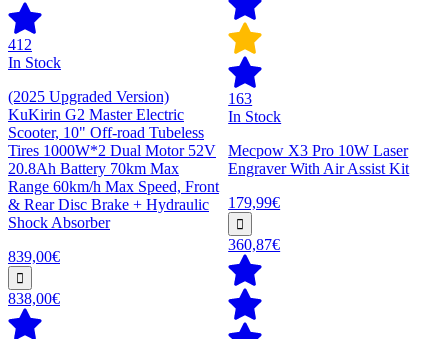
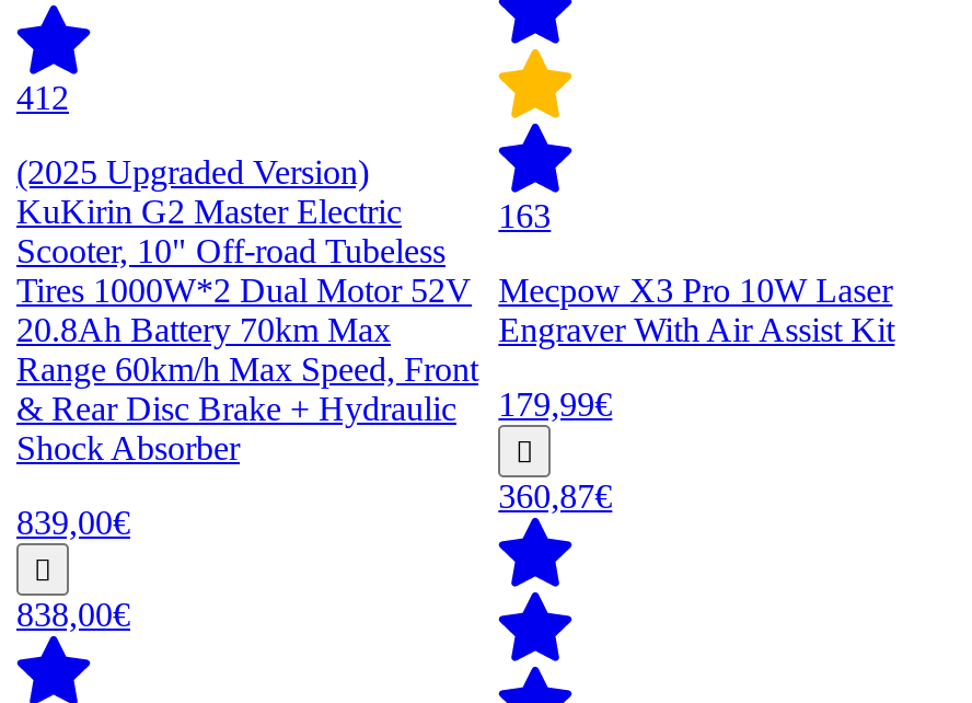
- In Stock

- In Stock
